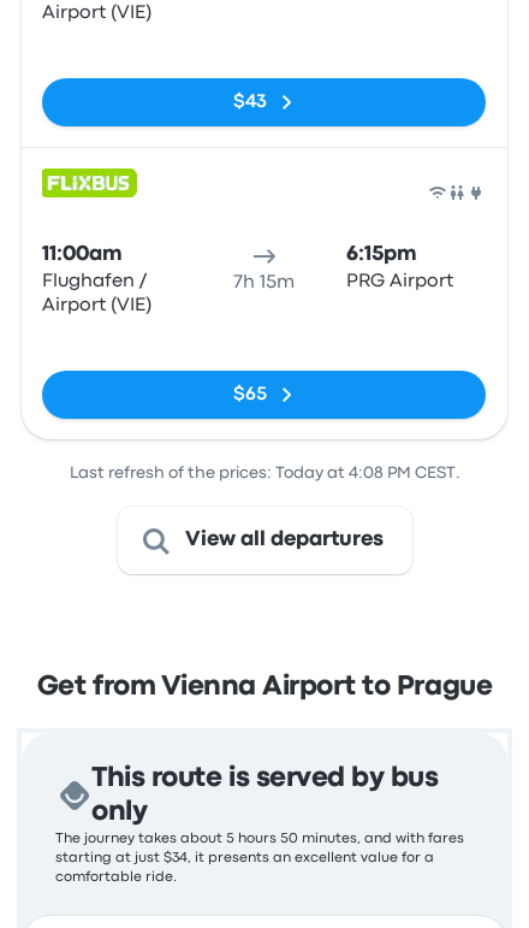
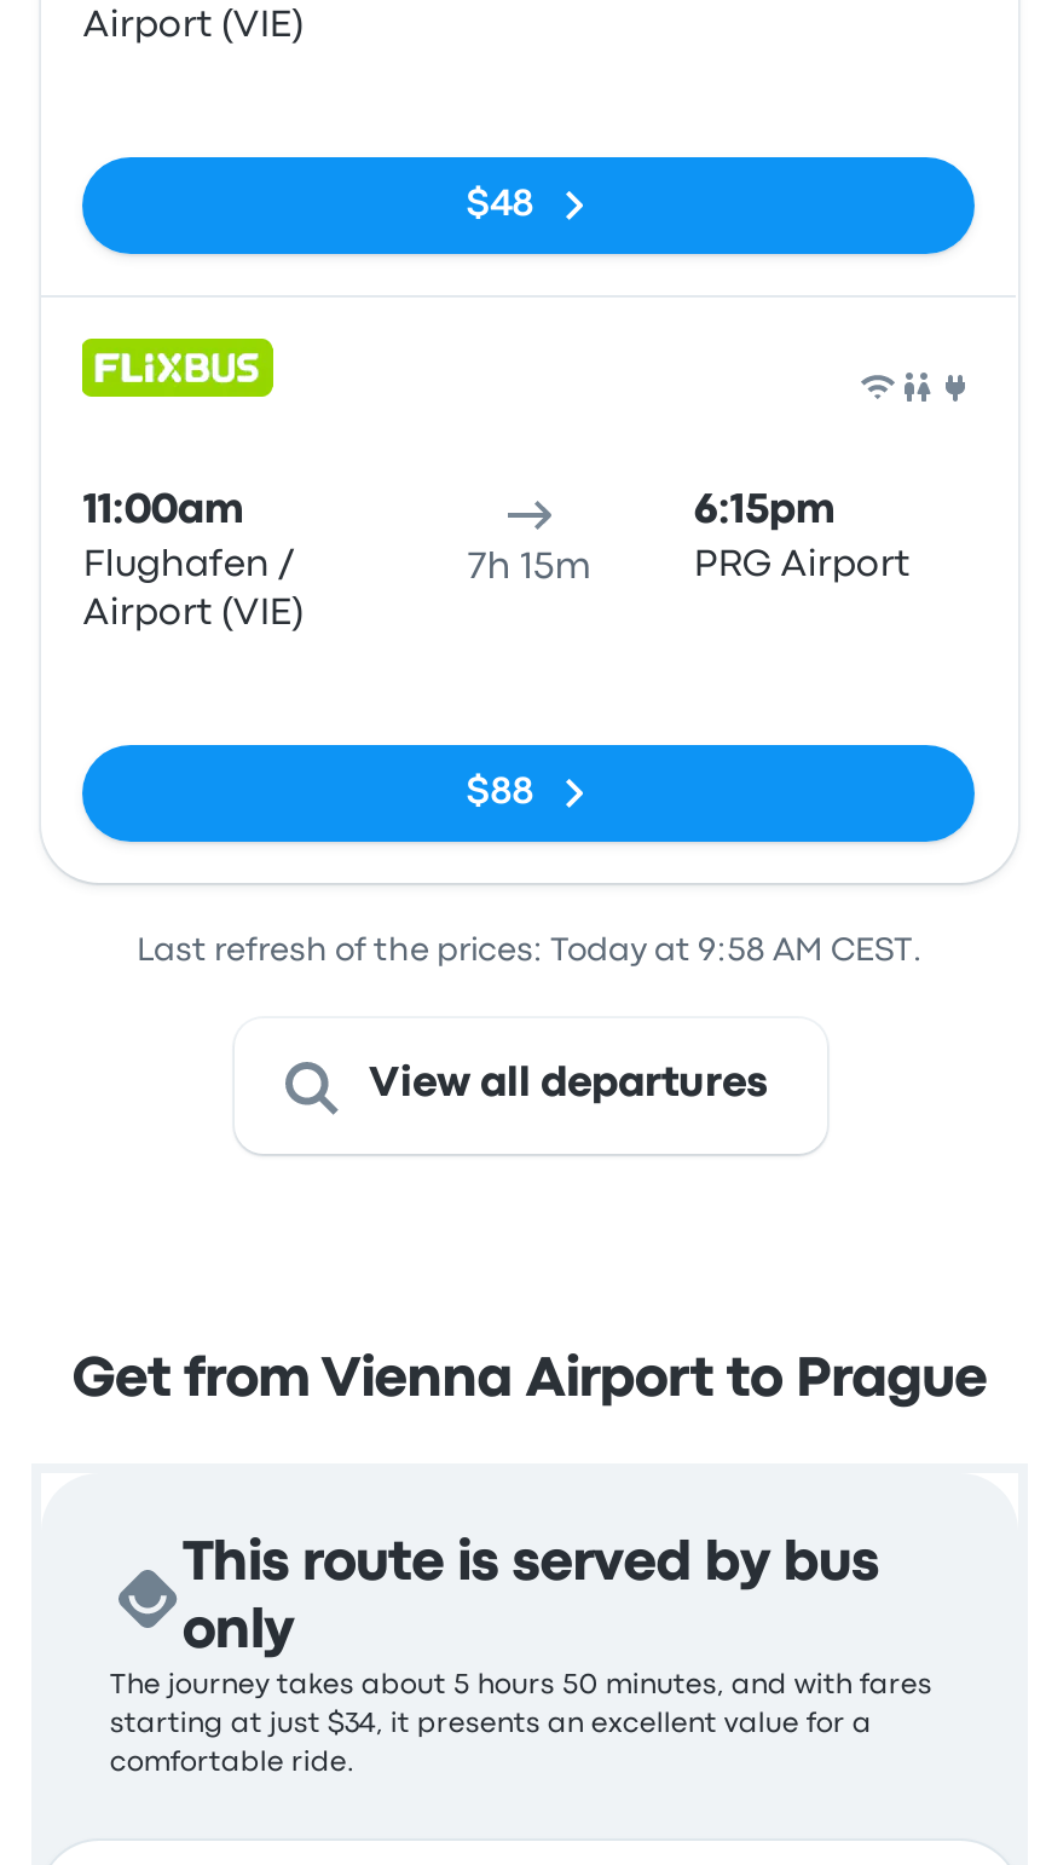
- $43
+ $48

- $65
+ $88

- Last refresh of the prices: Today at 4:08 PM CEST.
+ Last refresh of the prices: Today at 9:58 AM CEST.
